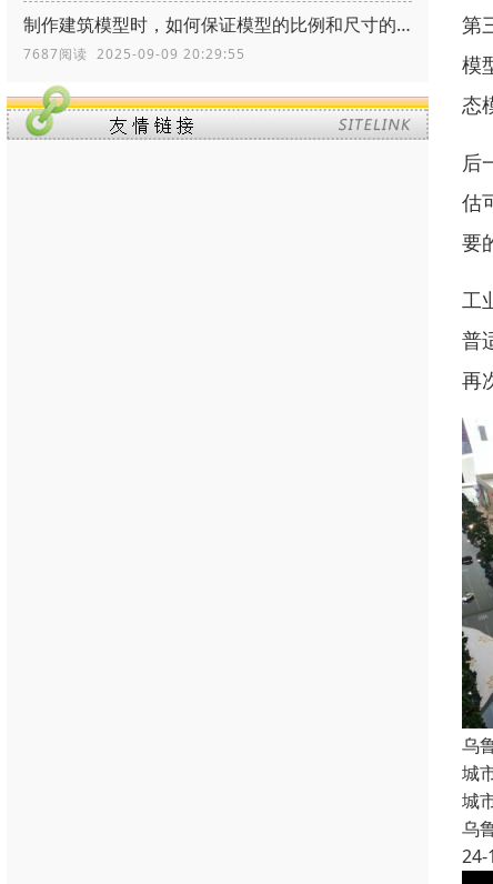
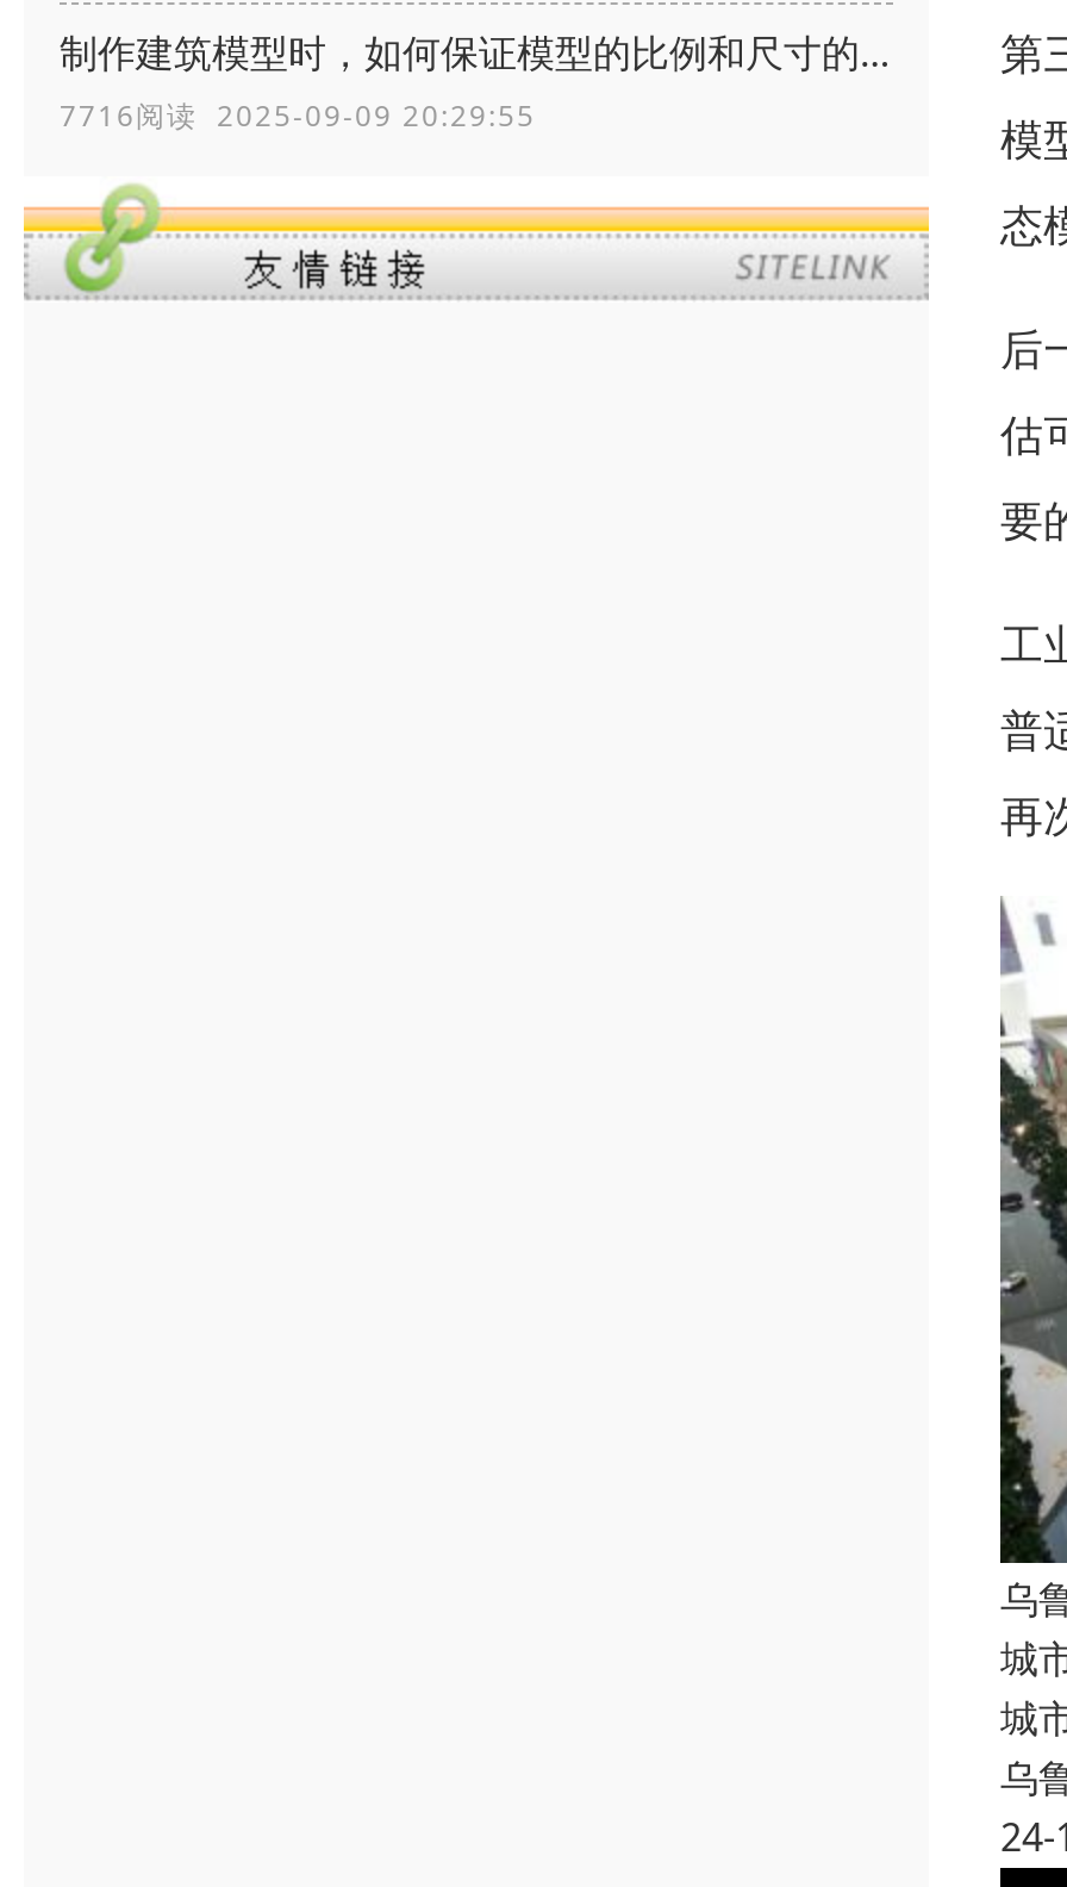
- 7687阅读 2025-09-09 20:29:55
+ 7716阅读 2025-09-09 20:29:55
